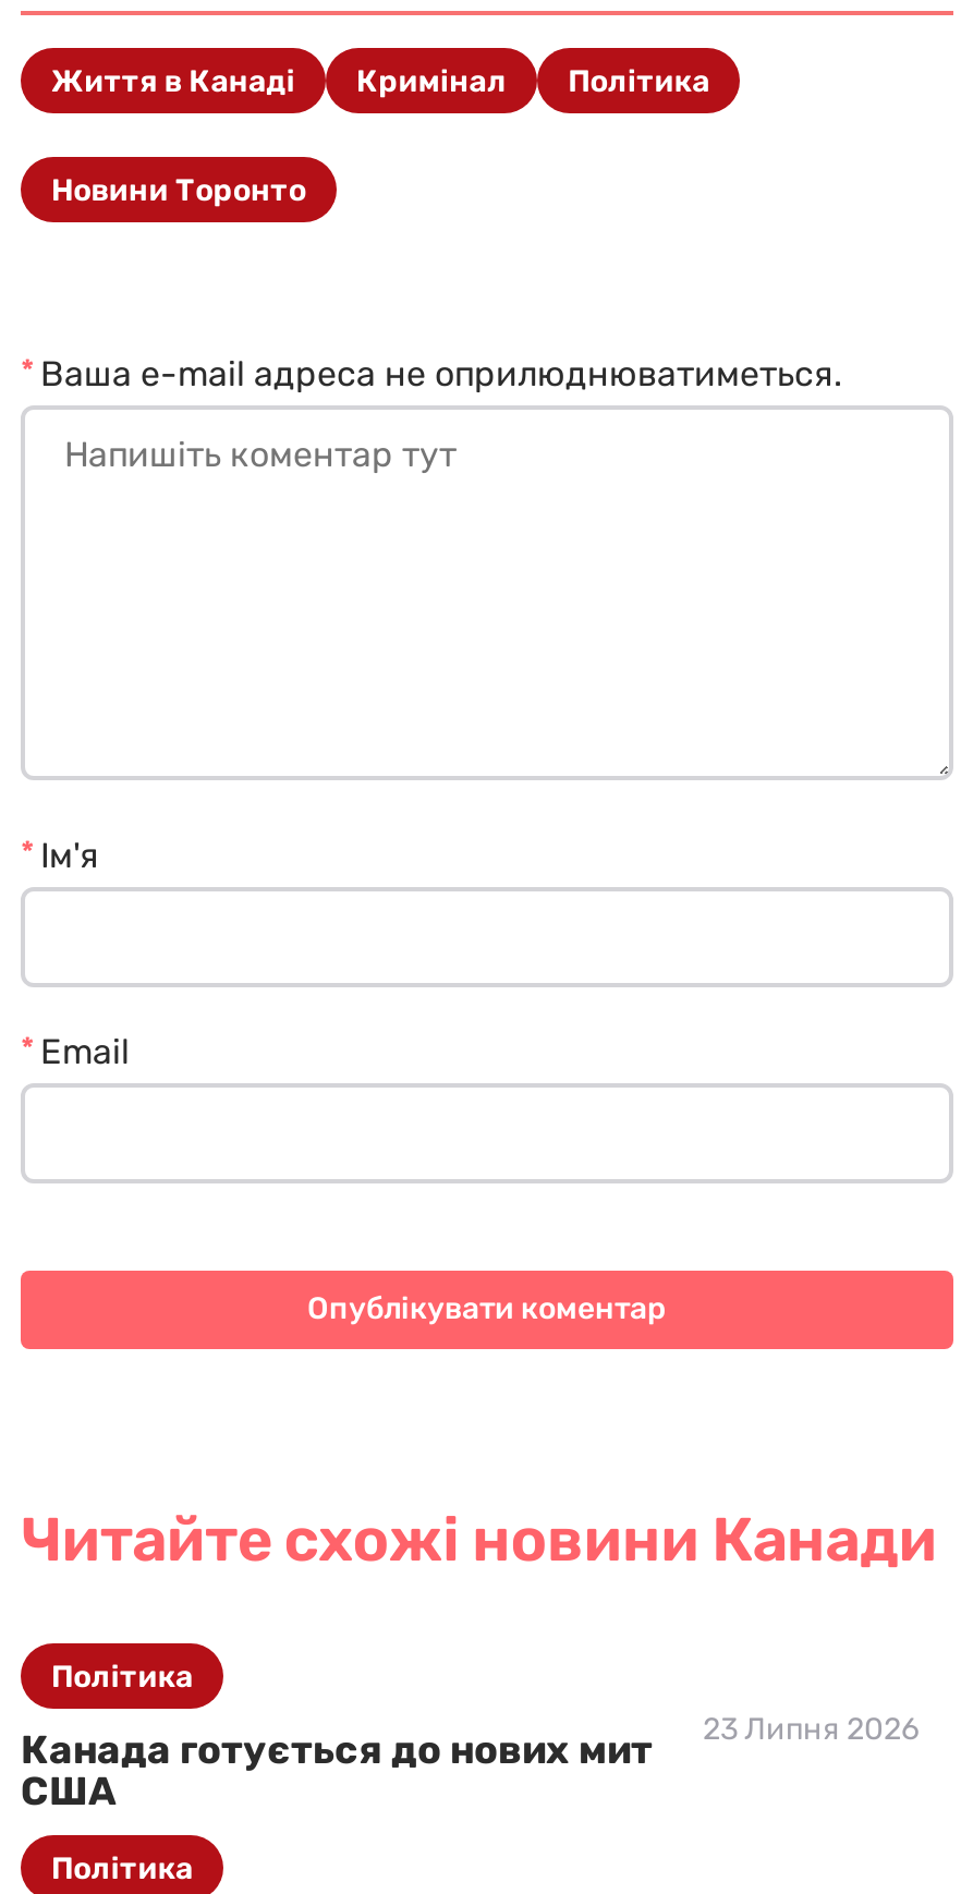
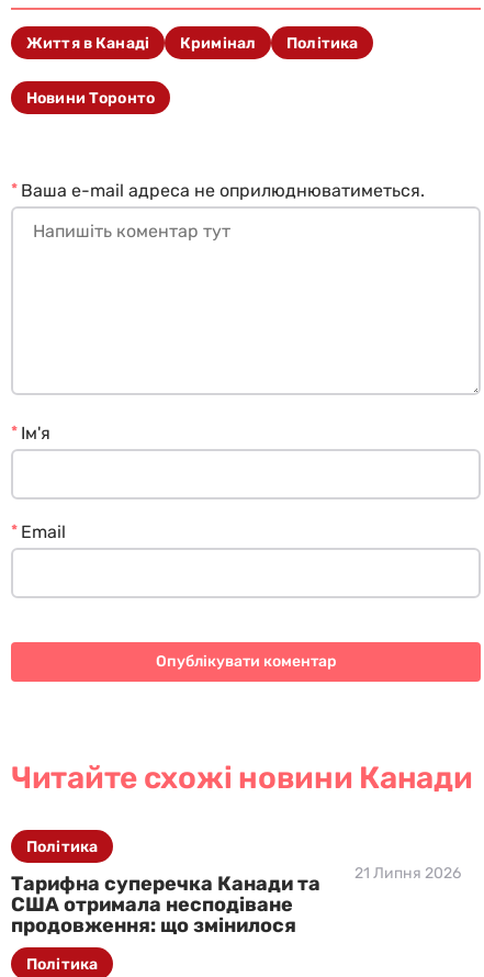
- 23 Липня 2026
+ 21 Липня 2026

- Канада готується до нових мит
- США
+ Тарифна суперечка Канади та
+ США отримала несподіване
+ продовження: що змінилося
